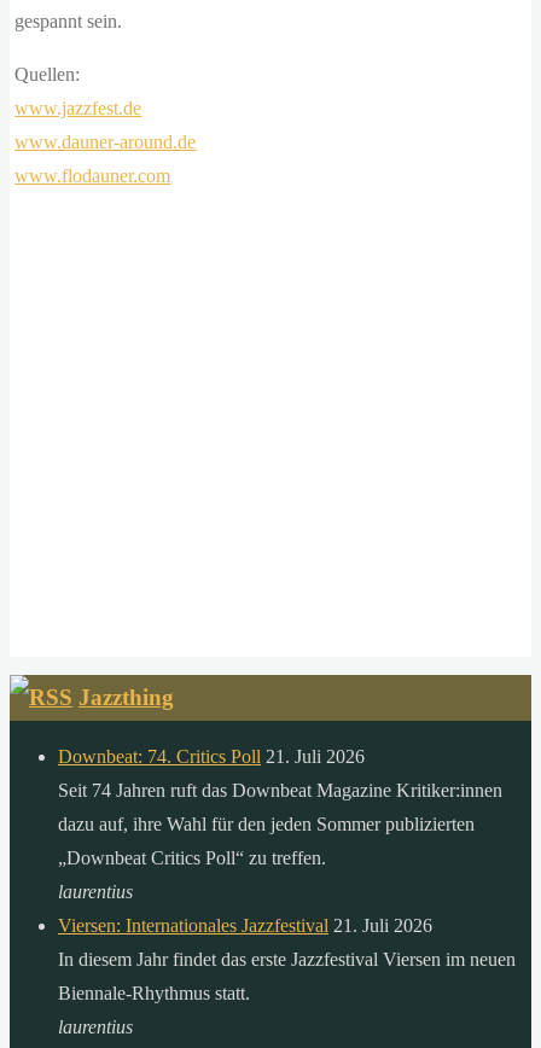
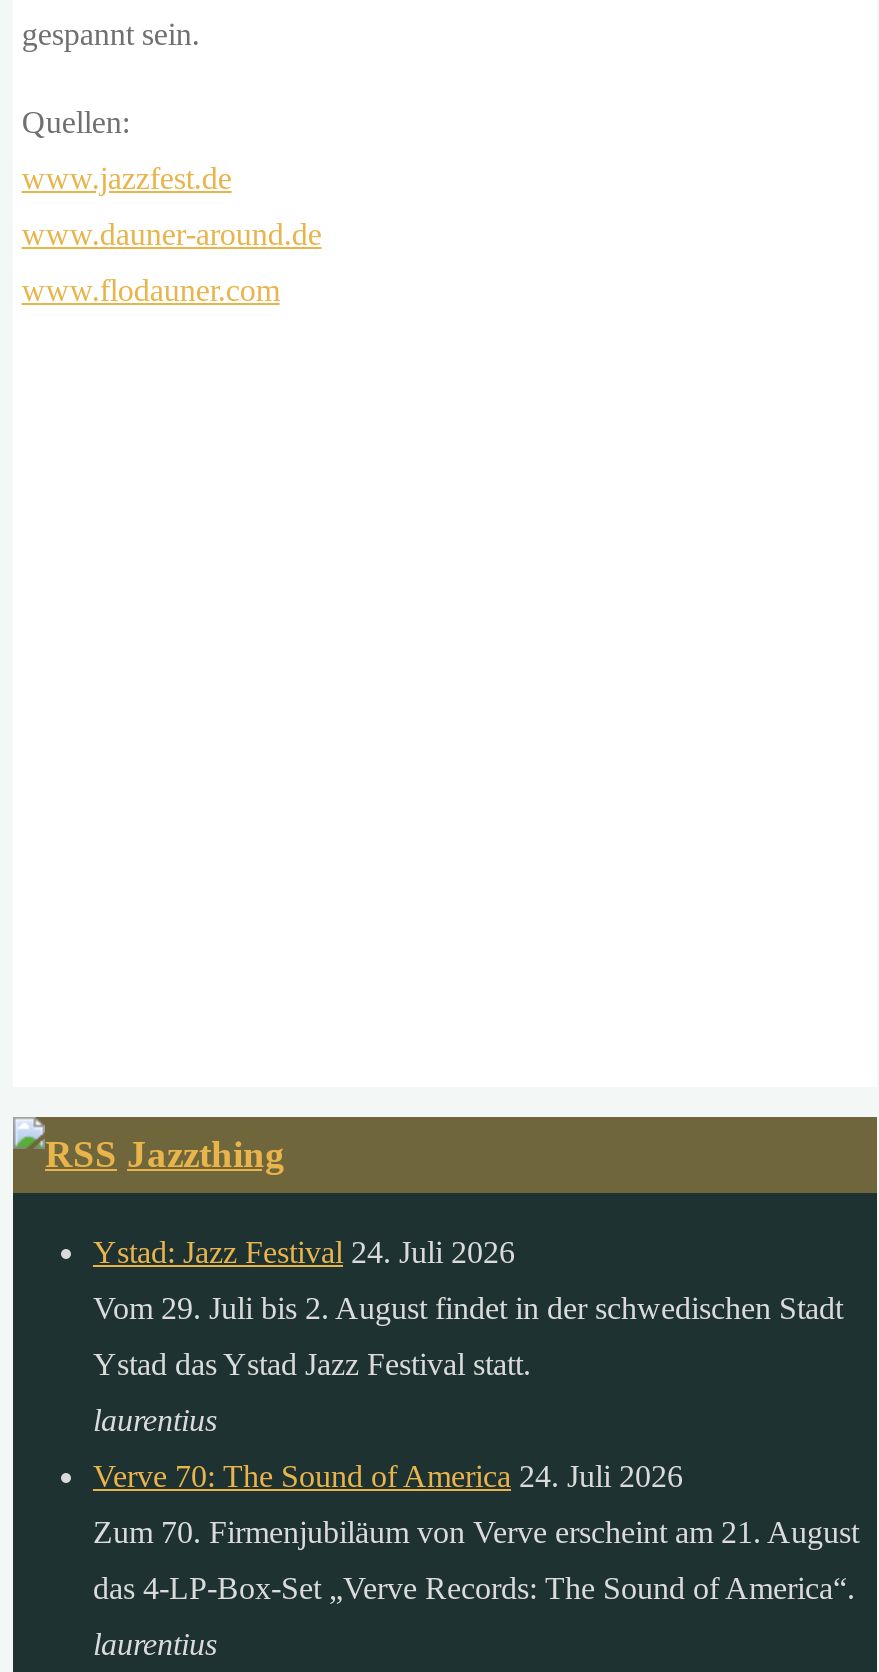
- Downbeat: 74. Critics Poll 21. Juli 2026
- Seit 74 Jahren ruft das Downbeat Magazine Kritiker:innen
- dazu auf, ihre Wahl für den jeden Sommer publizierten
- „Downbeat Critics Poll“ zu treffen.
+ Ystad: Jazz Festival 24. Juli 2026
+ Vom 29. Juli bis 2. August findet in der schwedischen Stadt
+ Ystad das Ystad Jazz Festival statt.

- Viersen: Internationales Jazzfestival 21. Juli 2026
+ Verve 70: The Sound of America 24. Juli 2026

- In diesem Jahr findet das erste Jazzfestival Viersen im neuen
+ Zum 70. Firmenjubiläum von Verve erscheint am 21. August

- Biennale-Rhythmus statt.
+ das 4-LP-Box-Set „Verve Records: The Sound of America“.
